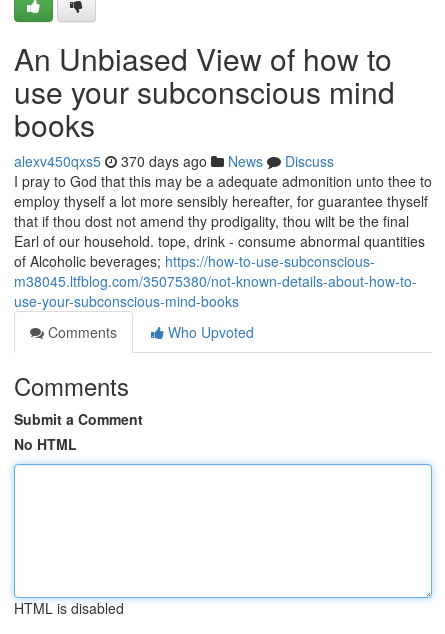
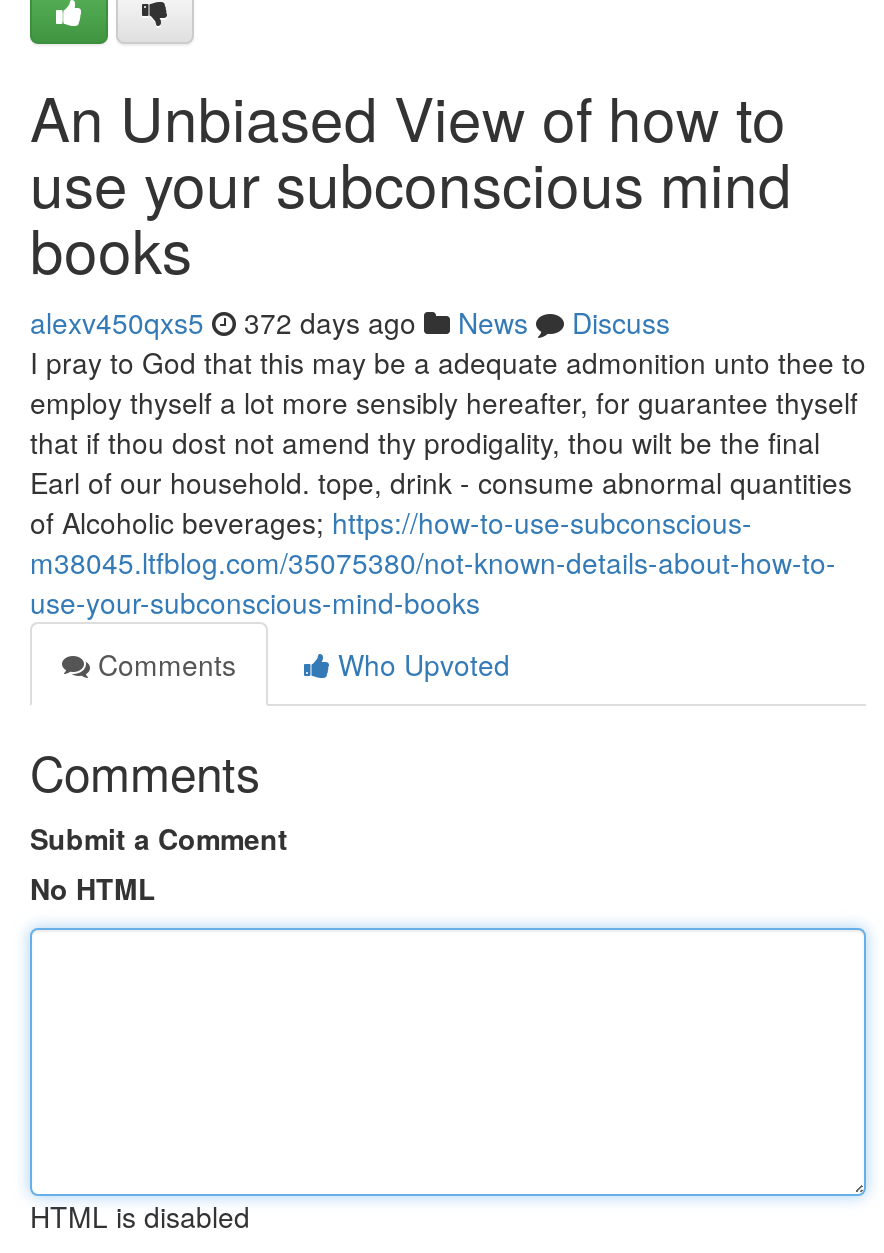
- alexv450qxs5 370 days ago News Discuss
+ alexv450qxs5 372 days ago News Discuss
